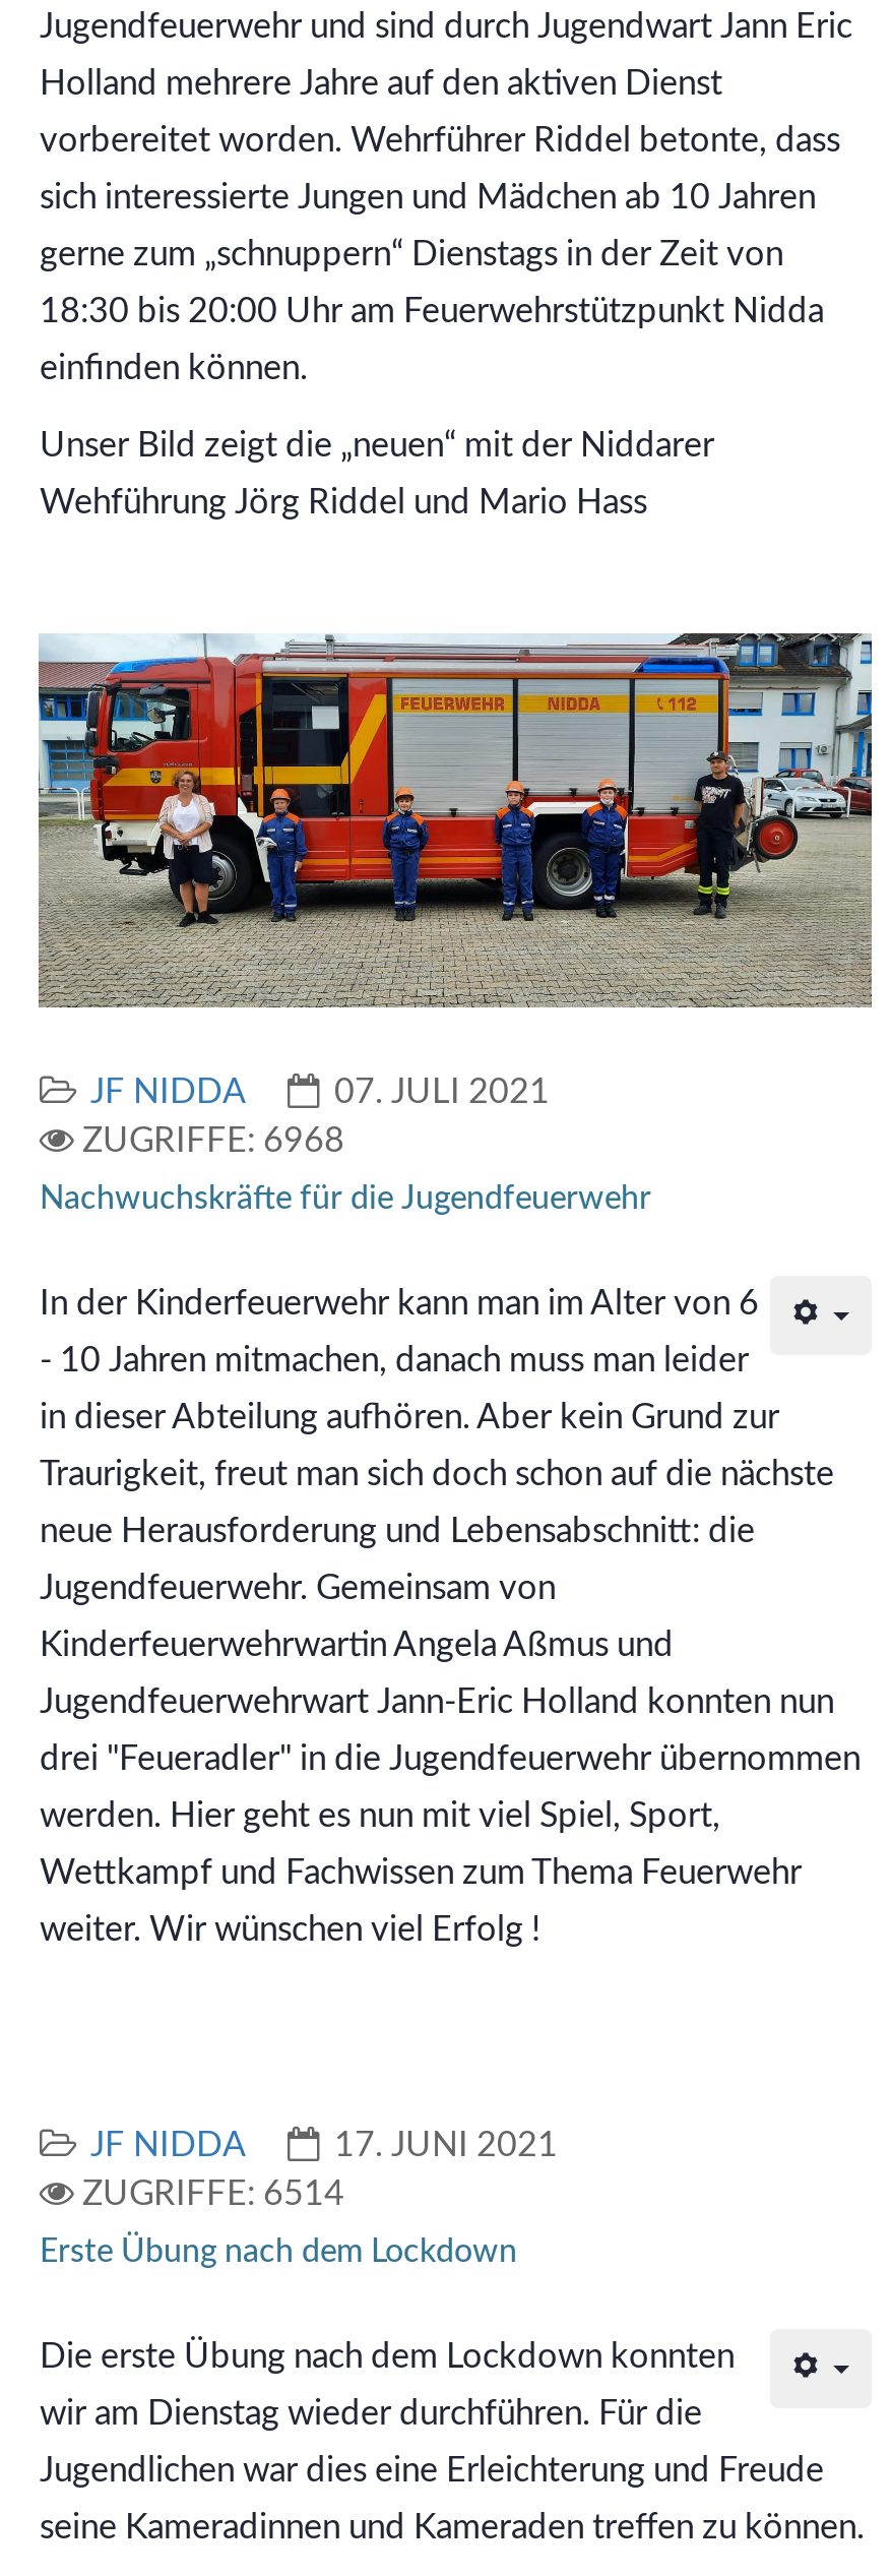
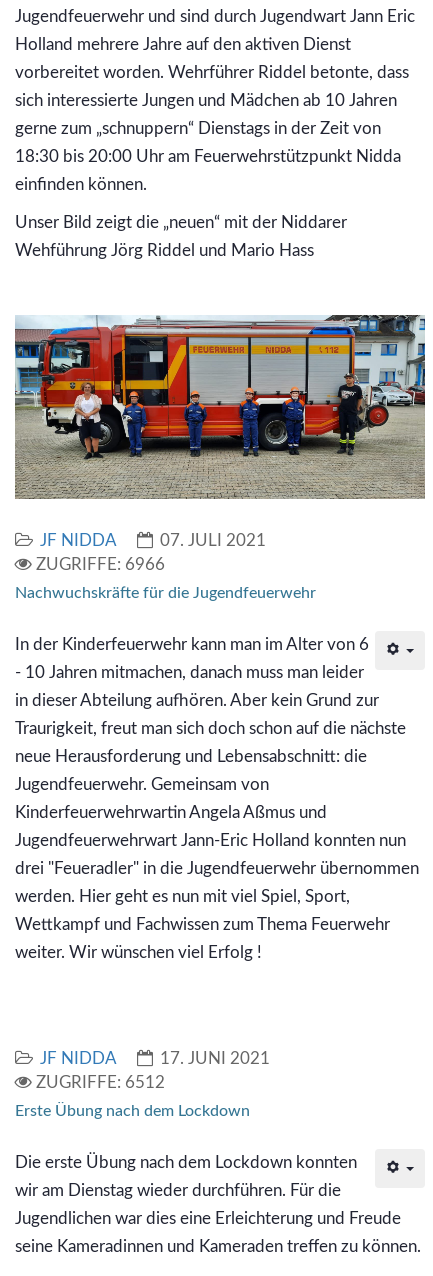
- ZUGRIFFE: 6968
+ ZUGRIFFE: 6966

- ZUGRIFFE: 6514
+ ZUGRIFFE: 6512
